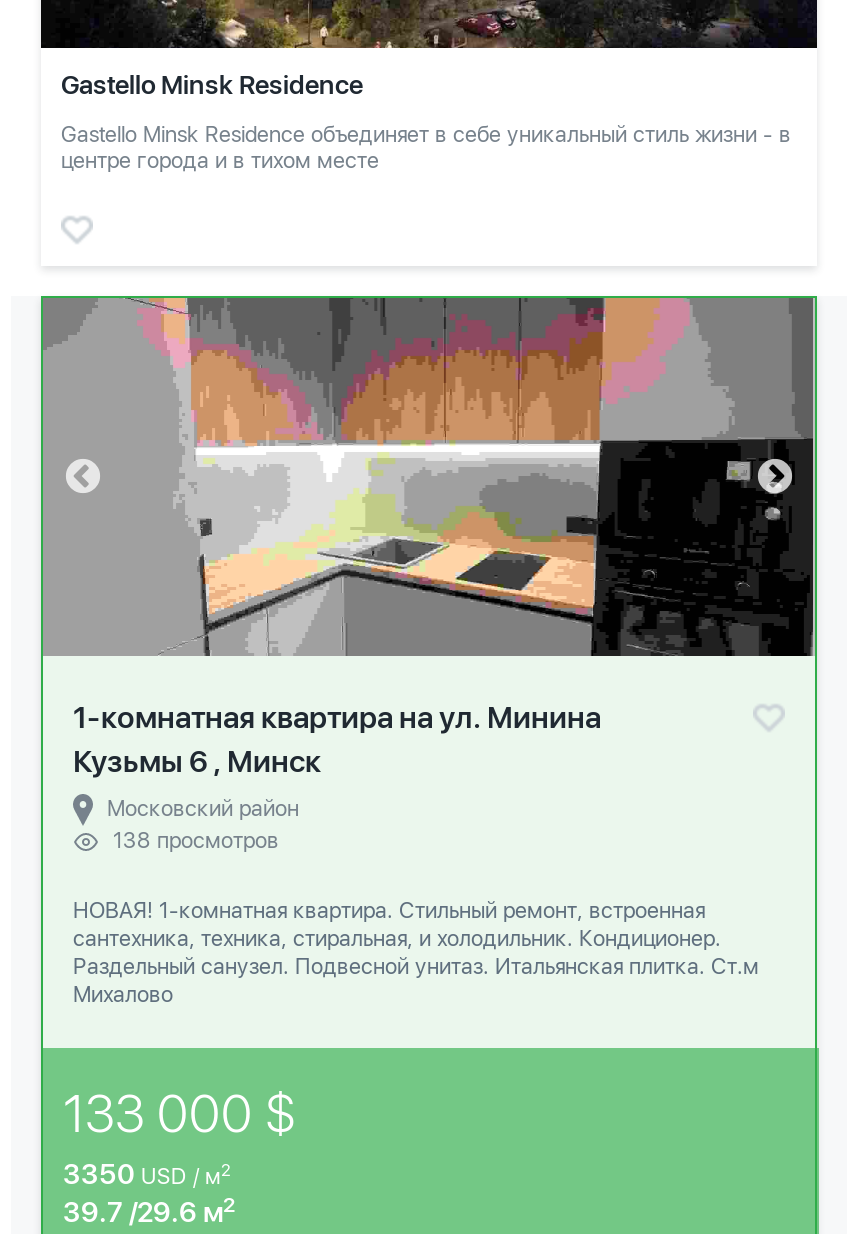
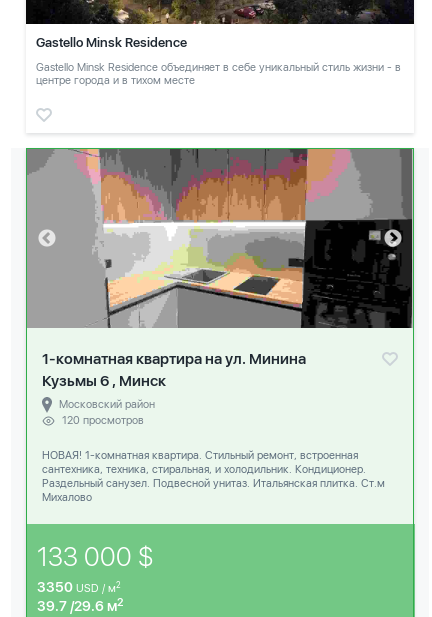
- 138 просмотров
+ 120 просмотров
